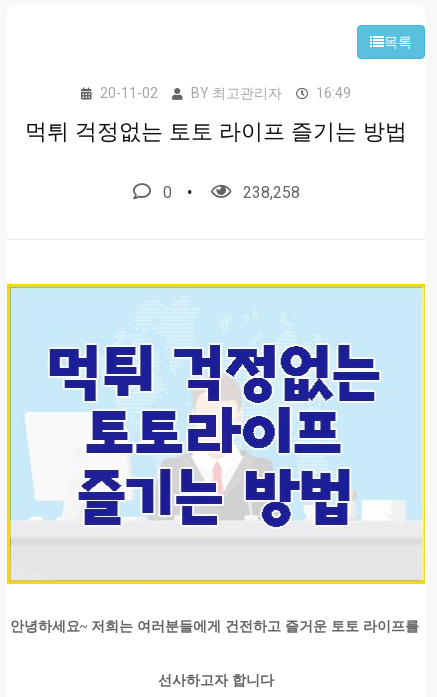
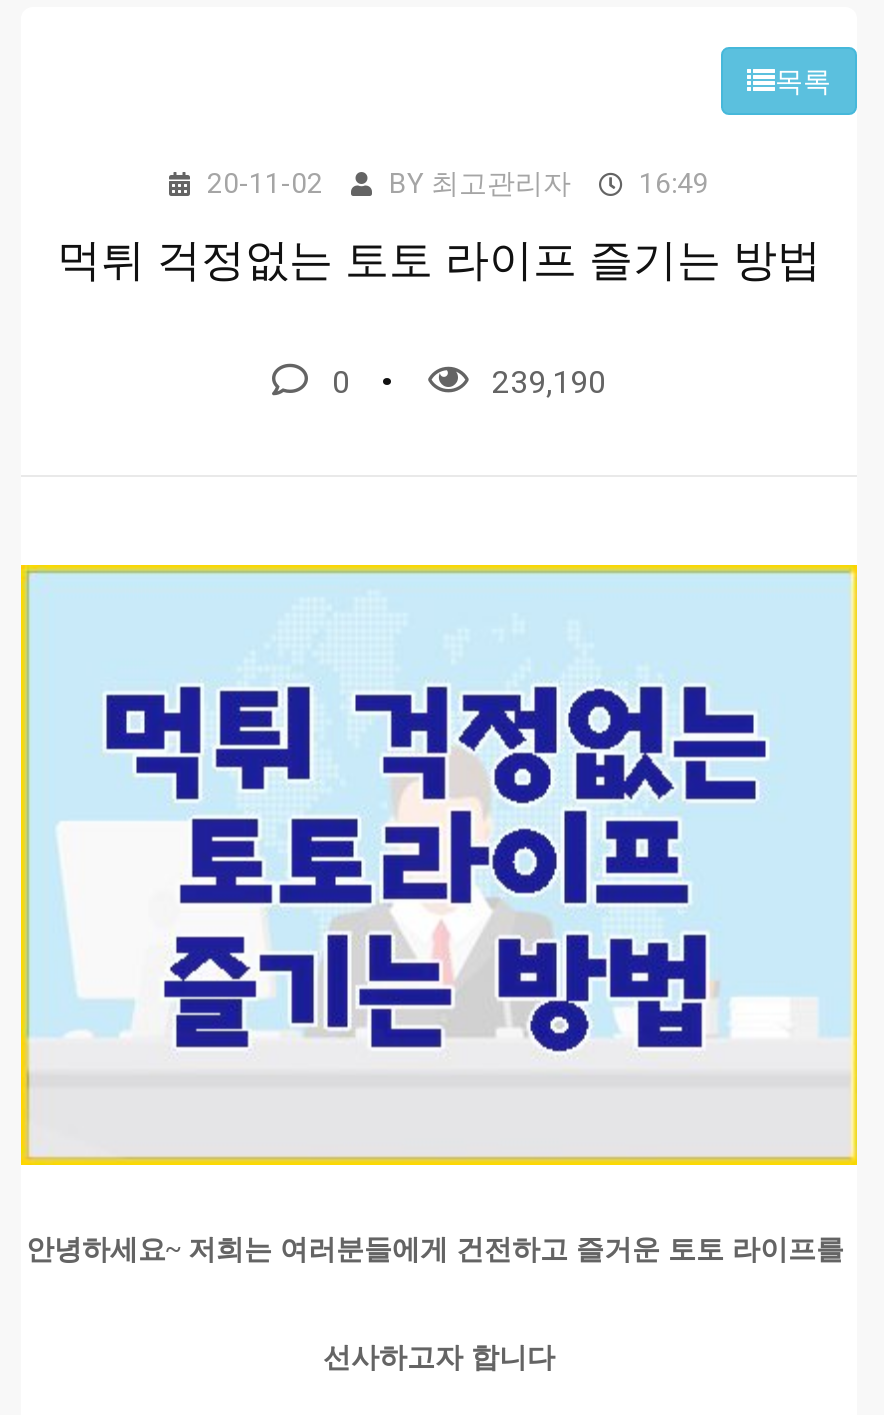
- 238,258
+ 239,190
